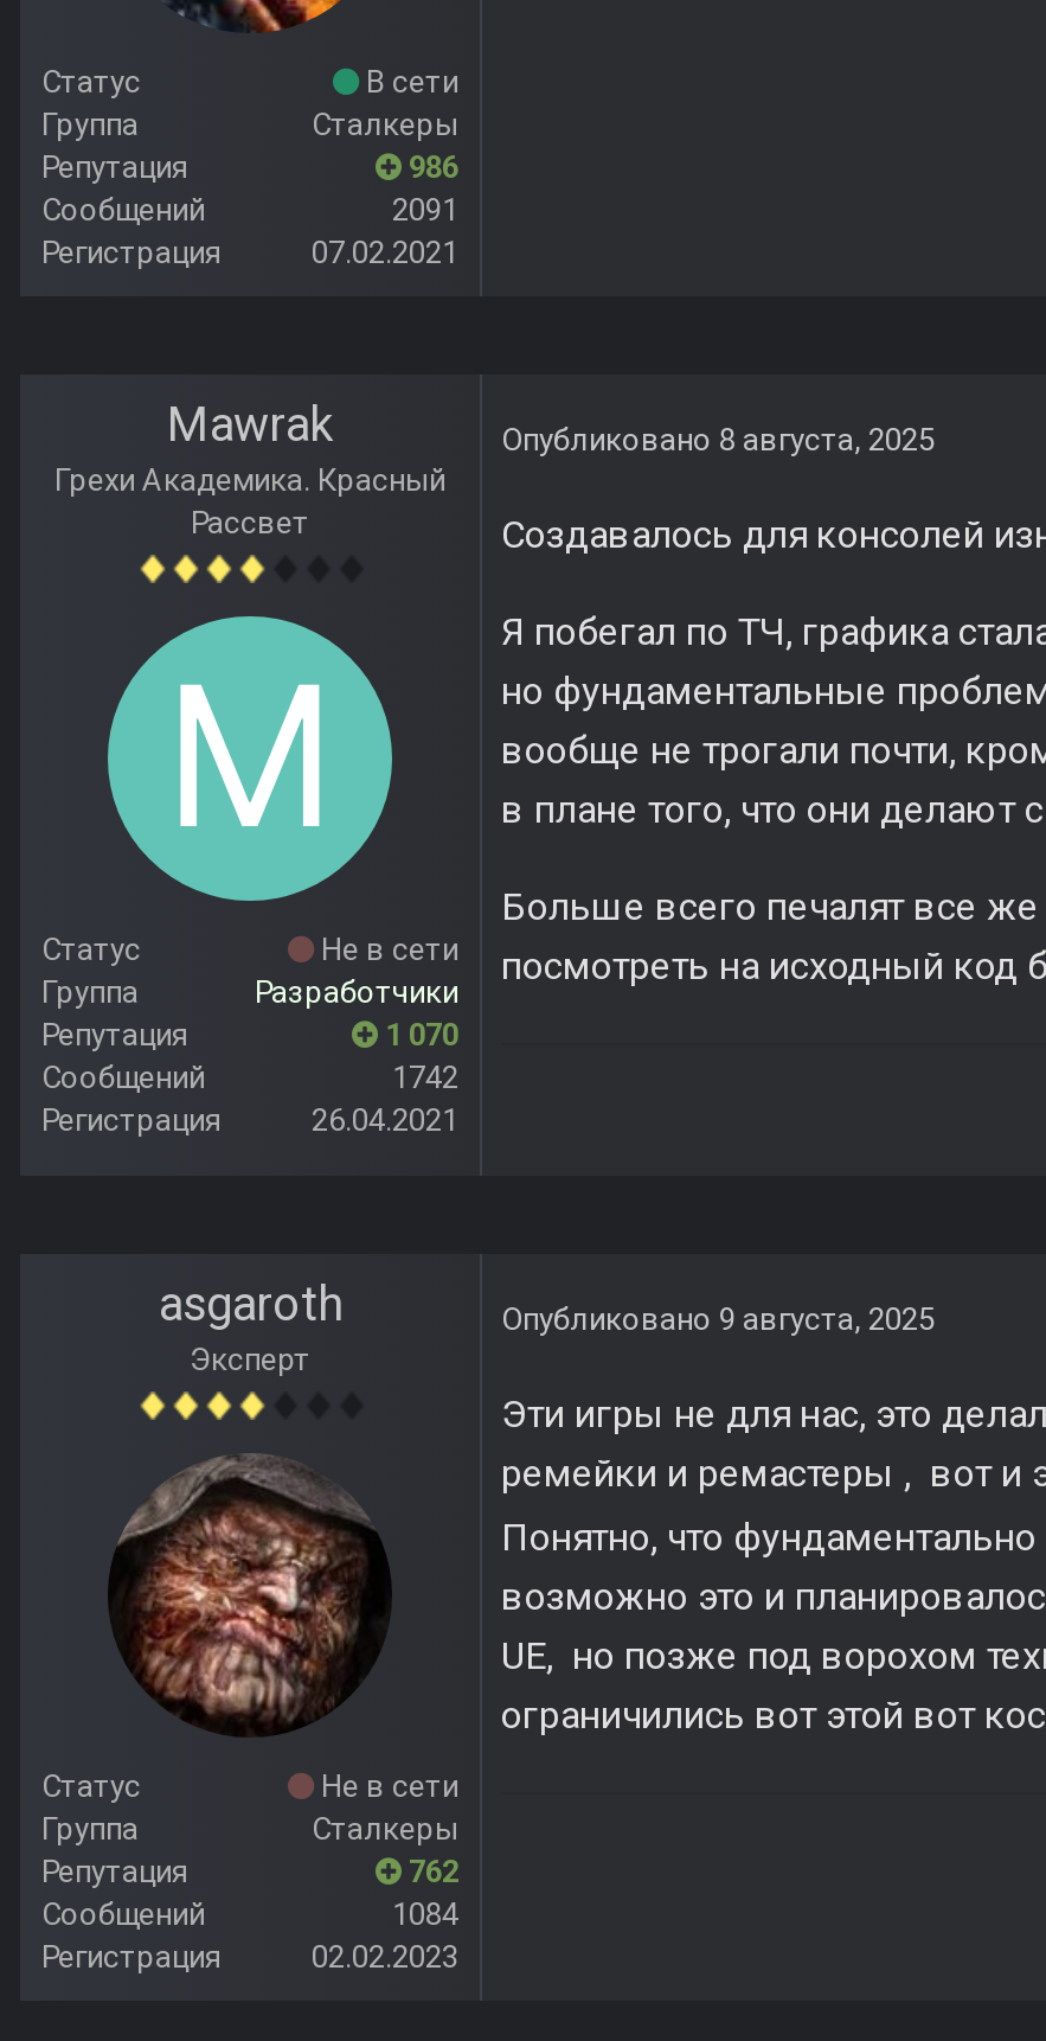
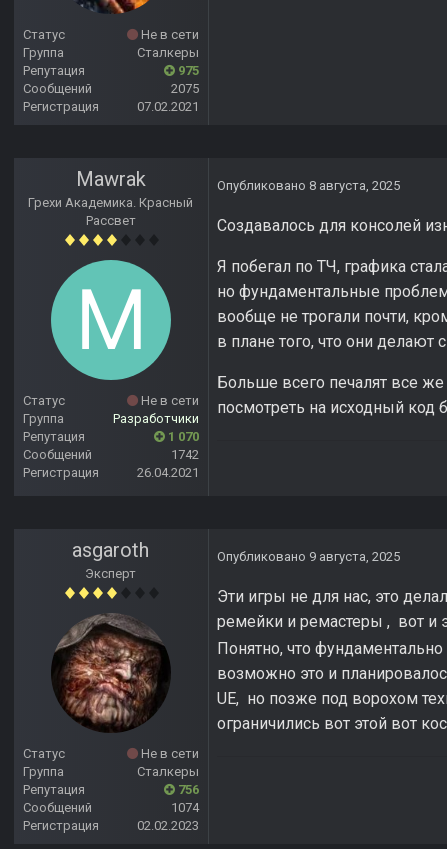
- В сети
+ Не в сети

- 986
+ 975

- 2091
+ 2075

- 762
+ 756

- 1084
+ 1074
